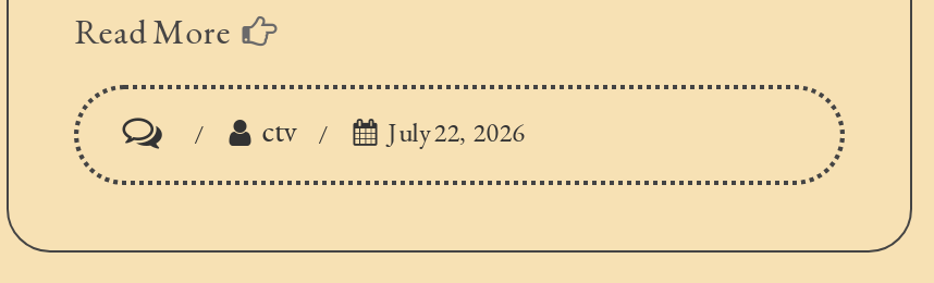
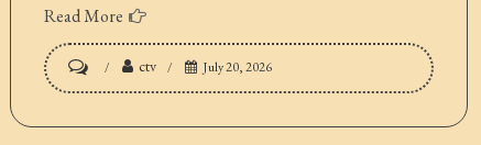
- July 22, 2026
+ July 20, 2026
